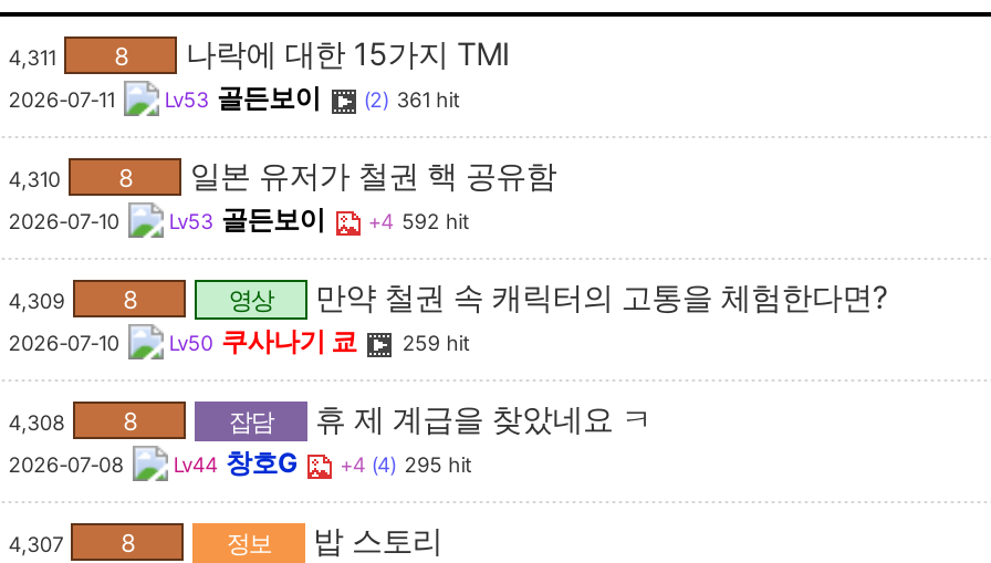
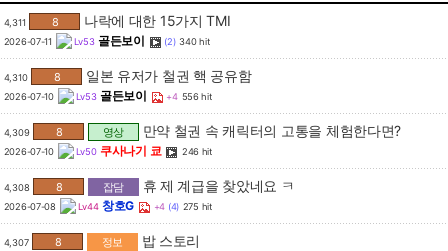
- (2) 361 hit
+ (2) 340 hit

- +4 592 hit
+ +4 556 hit

- Lv50 쿠사나기 쿄 259 hit
+ Lv50 쿠사나기 쿄 246 hit

- +4 (4) 295 hit
+ +4 (4) 275 hit
